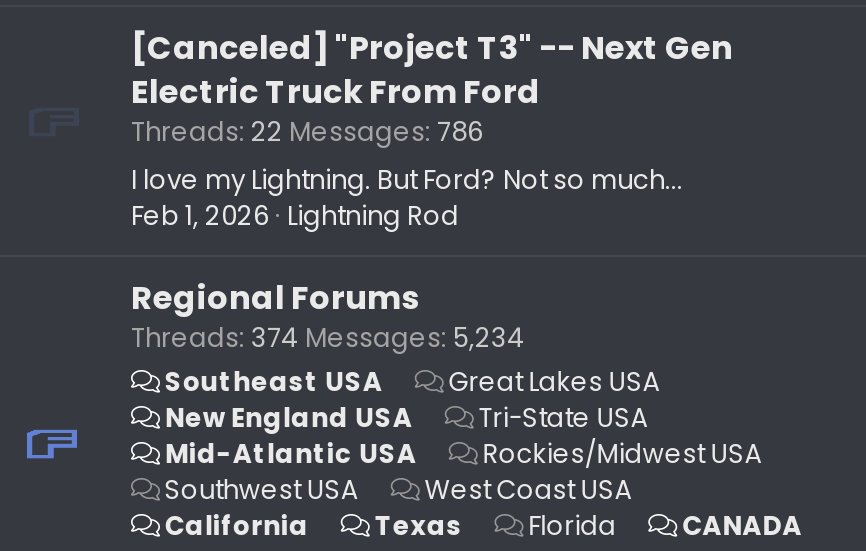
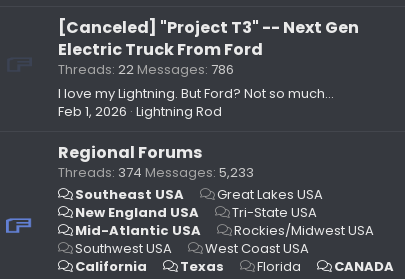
- Threads 374 Messages 5,234
+ Threads 374 Messages 5,233
